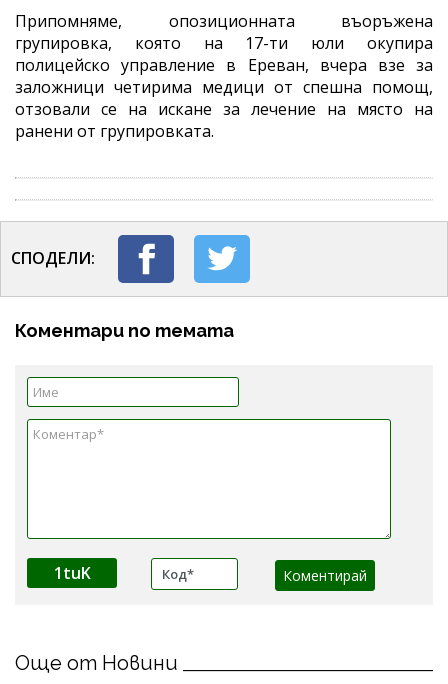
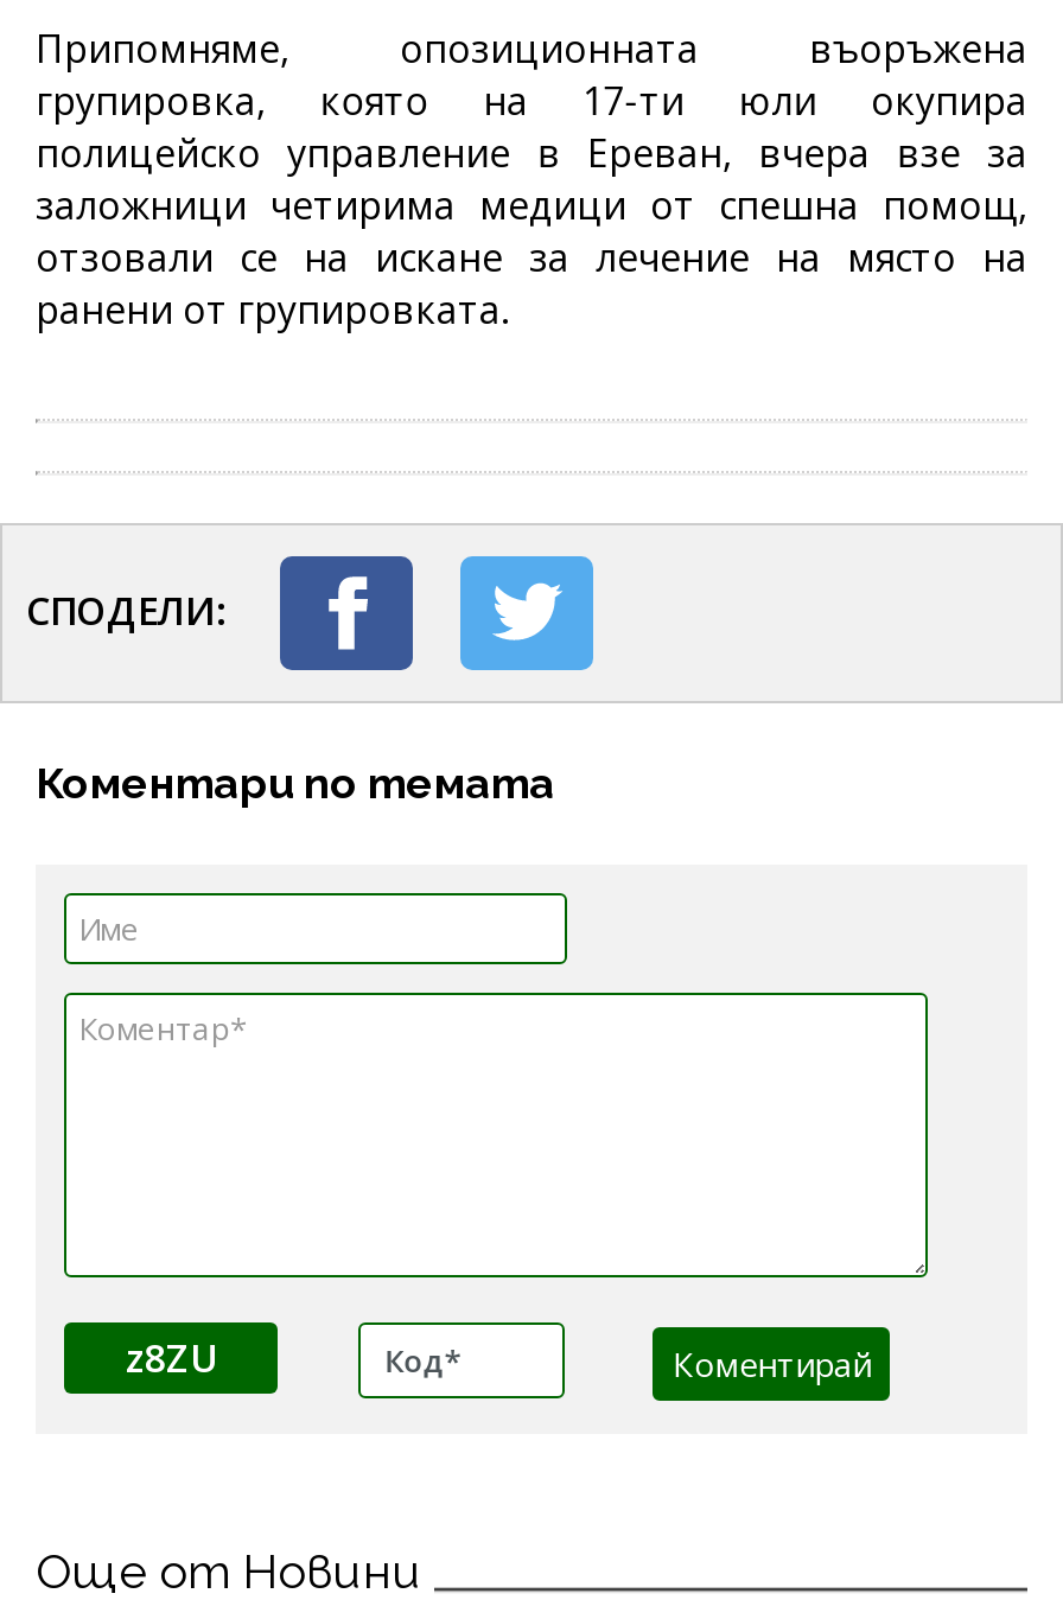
- 1tuK
+ z8ZU
